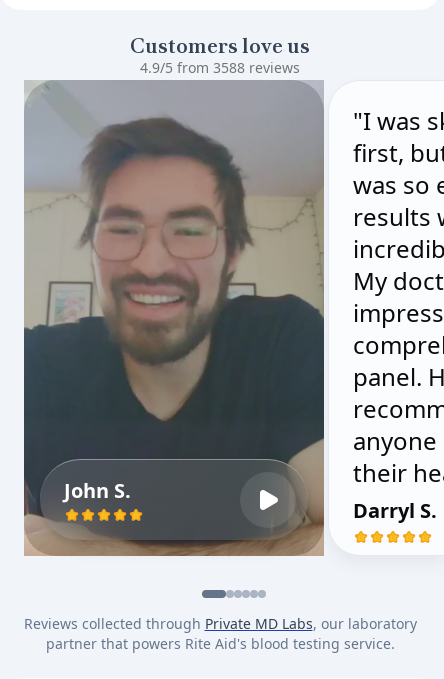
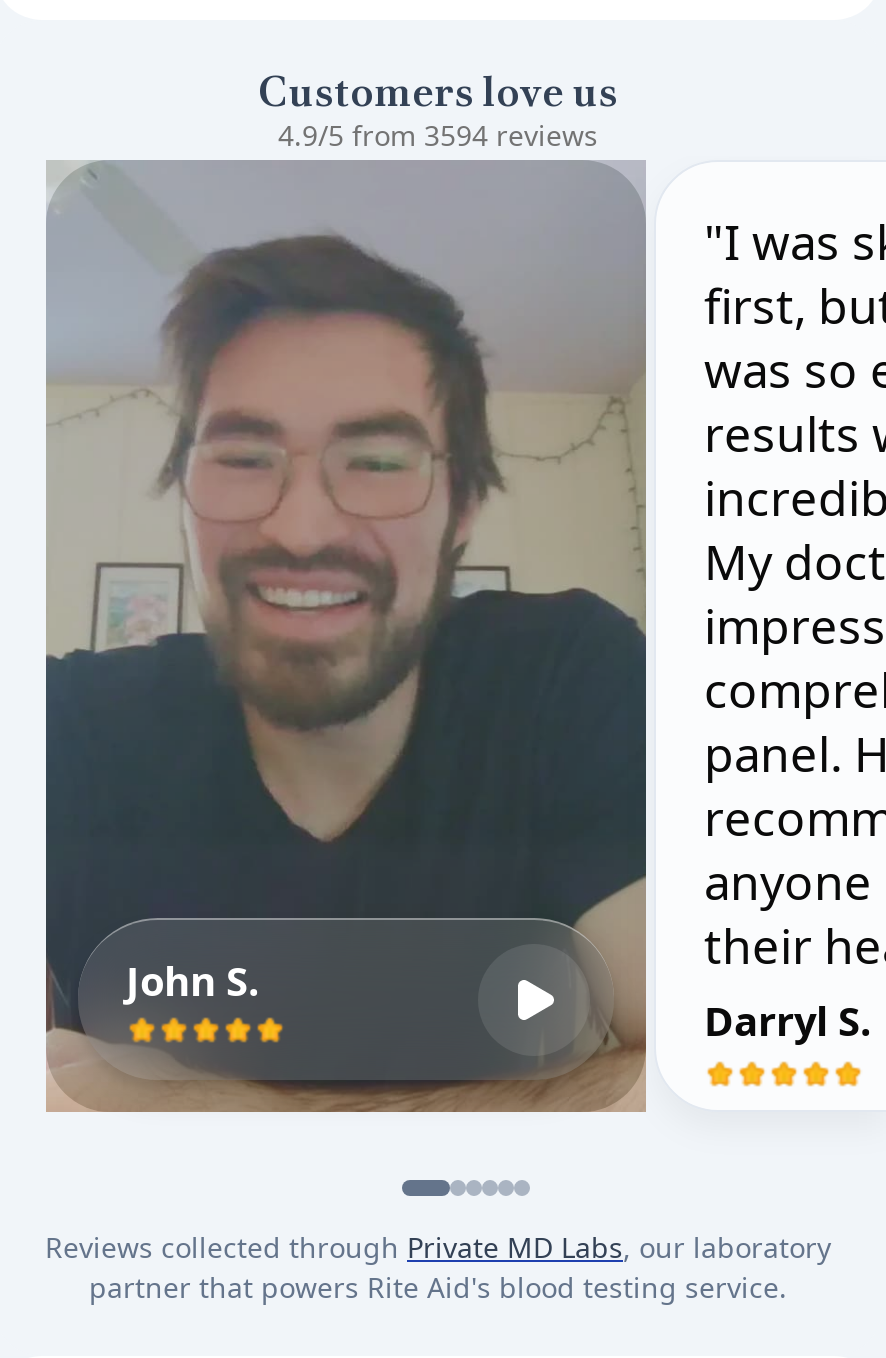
- 4.9/5 from 3588 reviews
+ 4.9/5 from 3594 reviews
